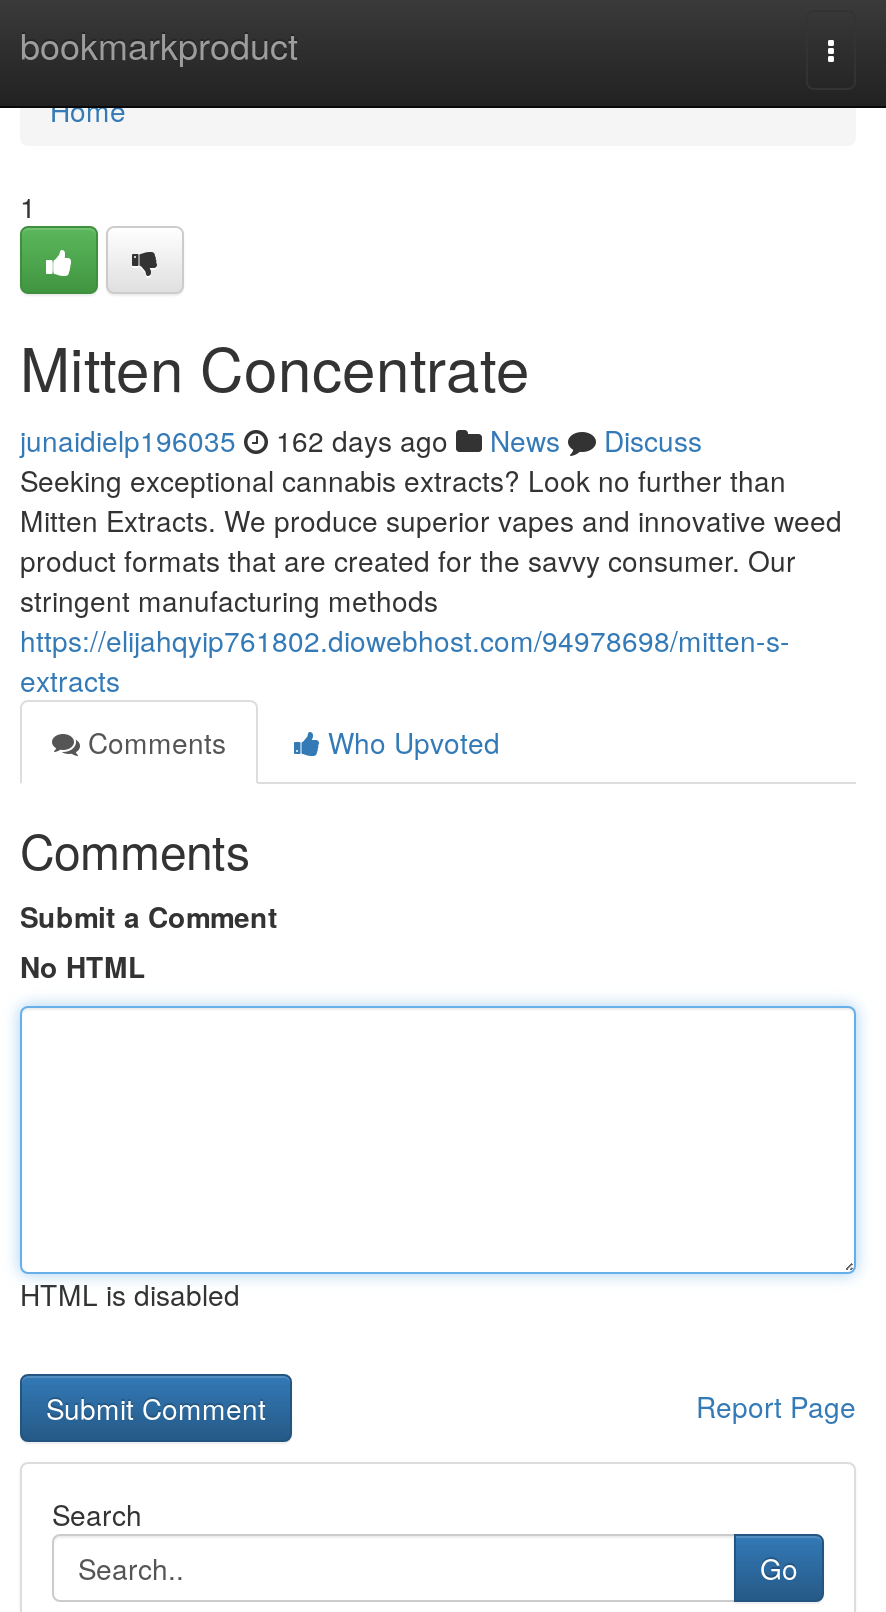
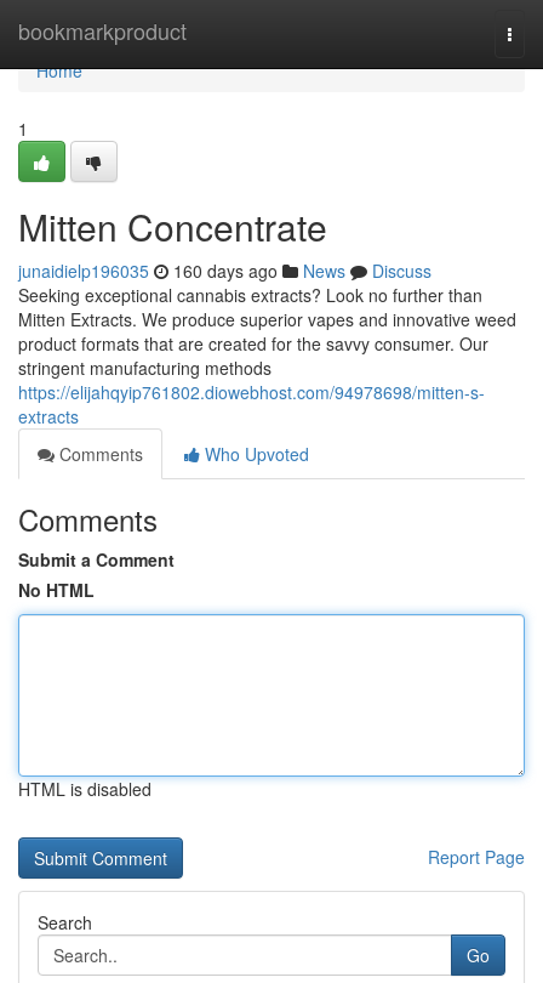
- junaidielp196035 162 days ago News Discuss
+ junaidielp196035 160 days ago News Discuss
